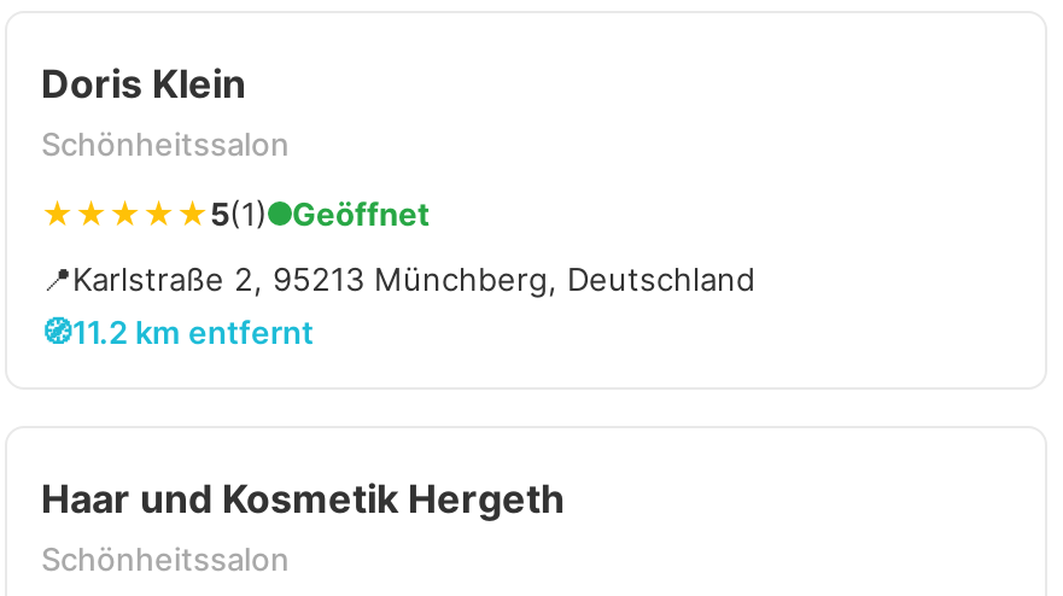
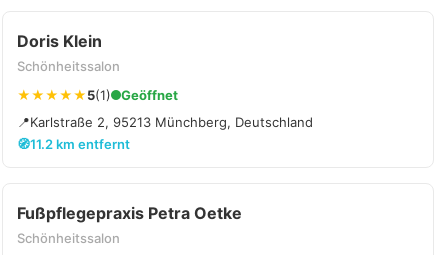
- Haar und Kosmetik Hergeth
+ Fußpflegepraxis Petra Oetke
